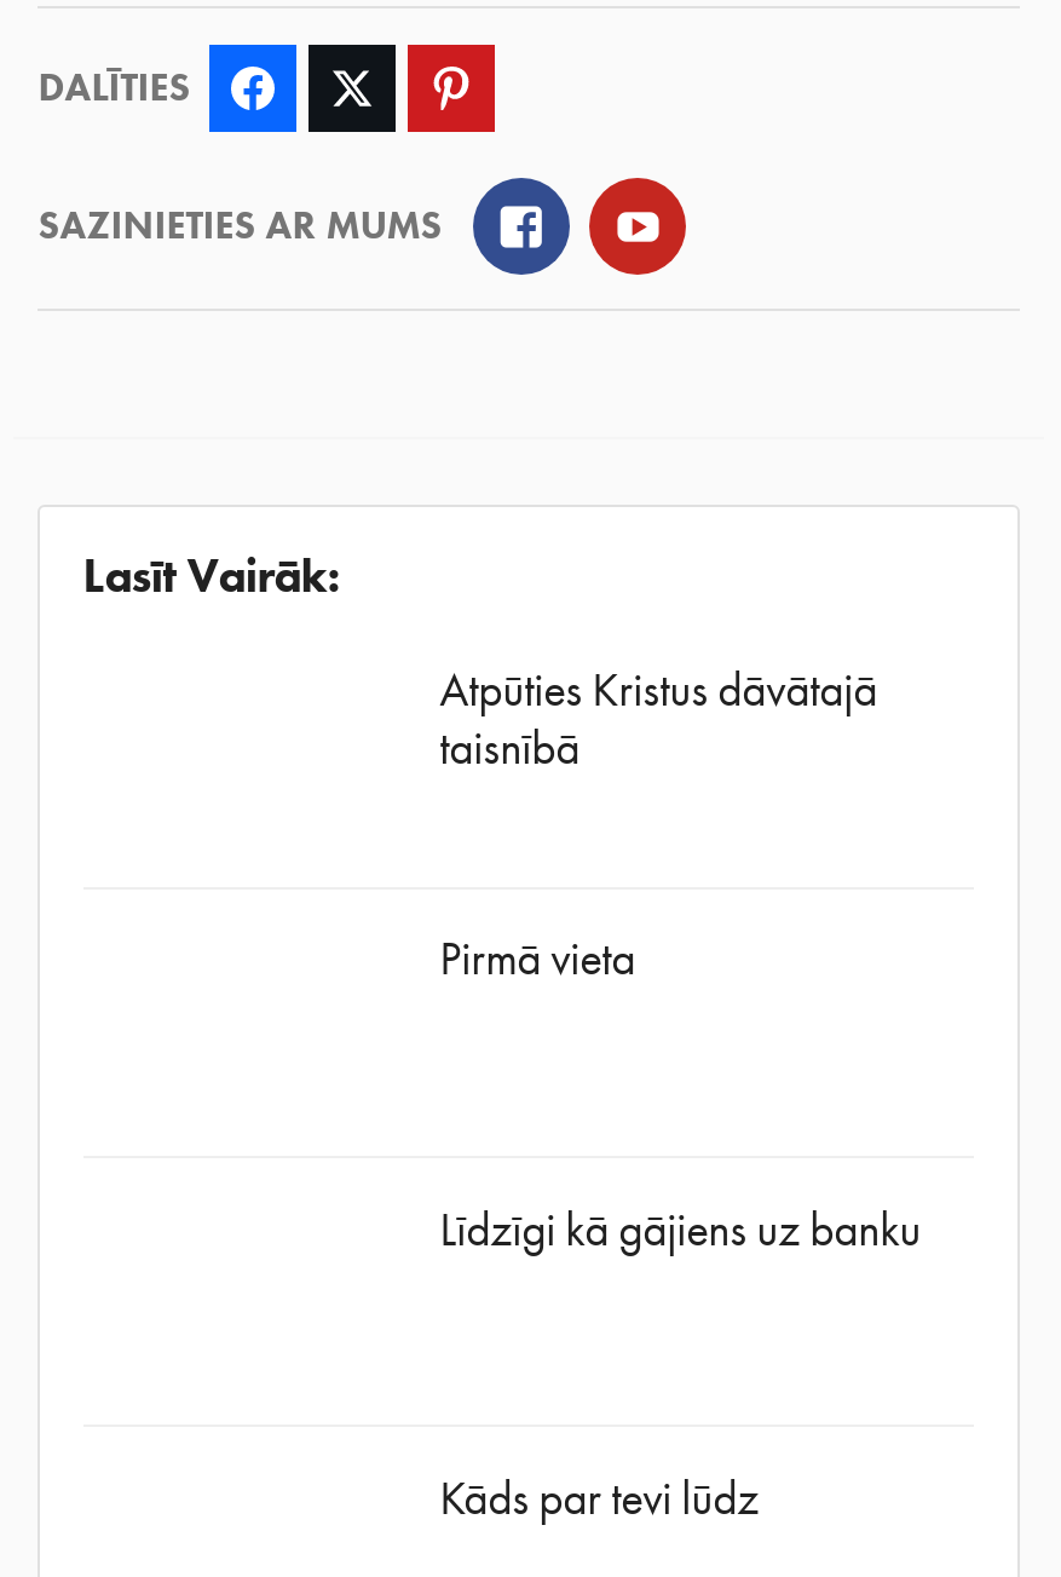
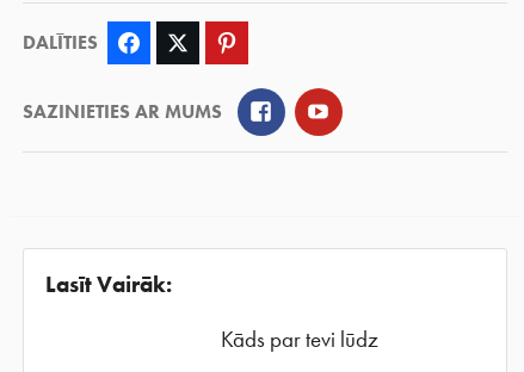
- Atpūties Kristus dāvātajā
- taisnībā
- Pirmā vieta

- Līdzīgi kā gājiens uz banku
